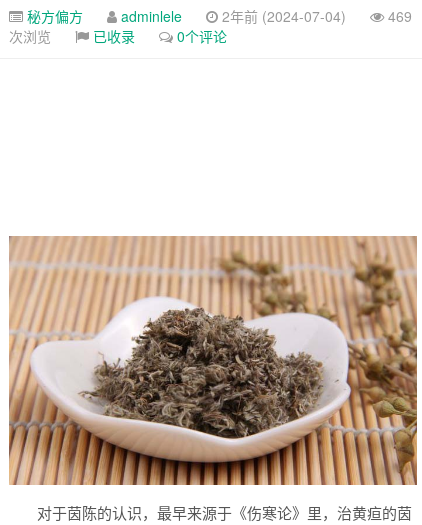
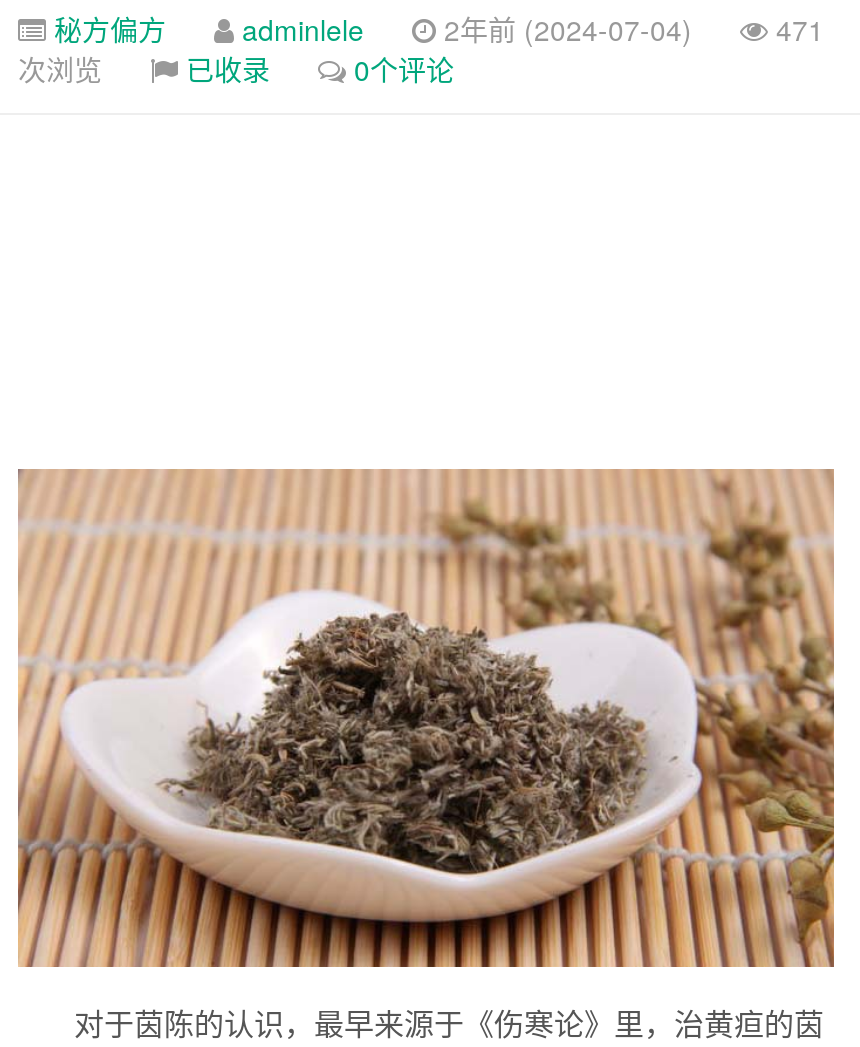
- 秘方偏方 adminlele 2年前 (2024-07-04) 469
+ 秘方偏方 adminlele 2年前 (2024-07-04) 471
